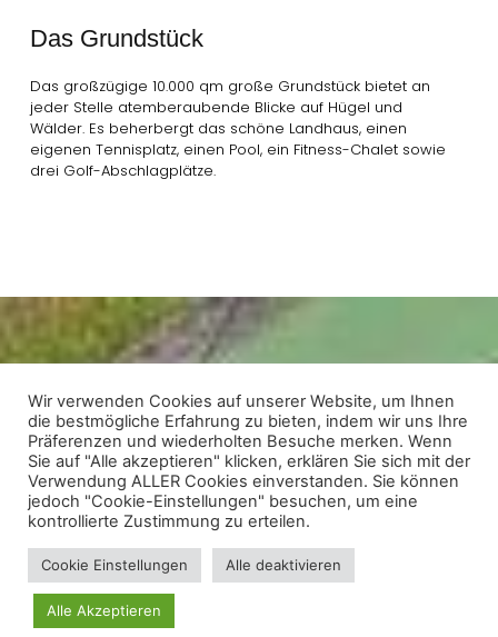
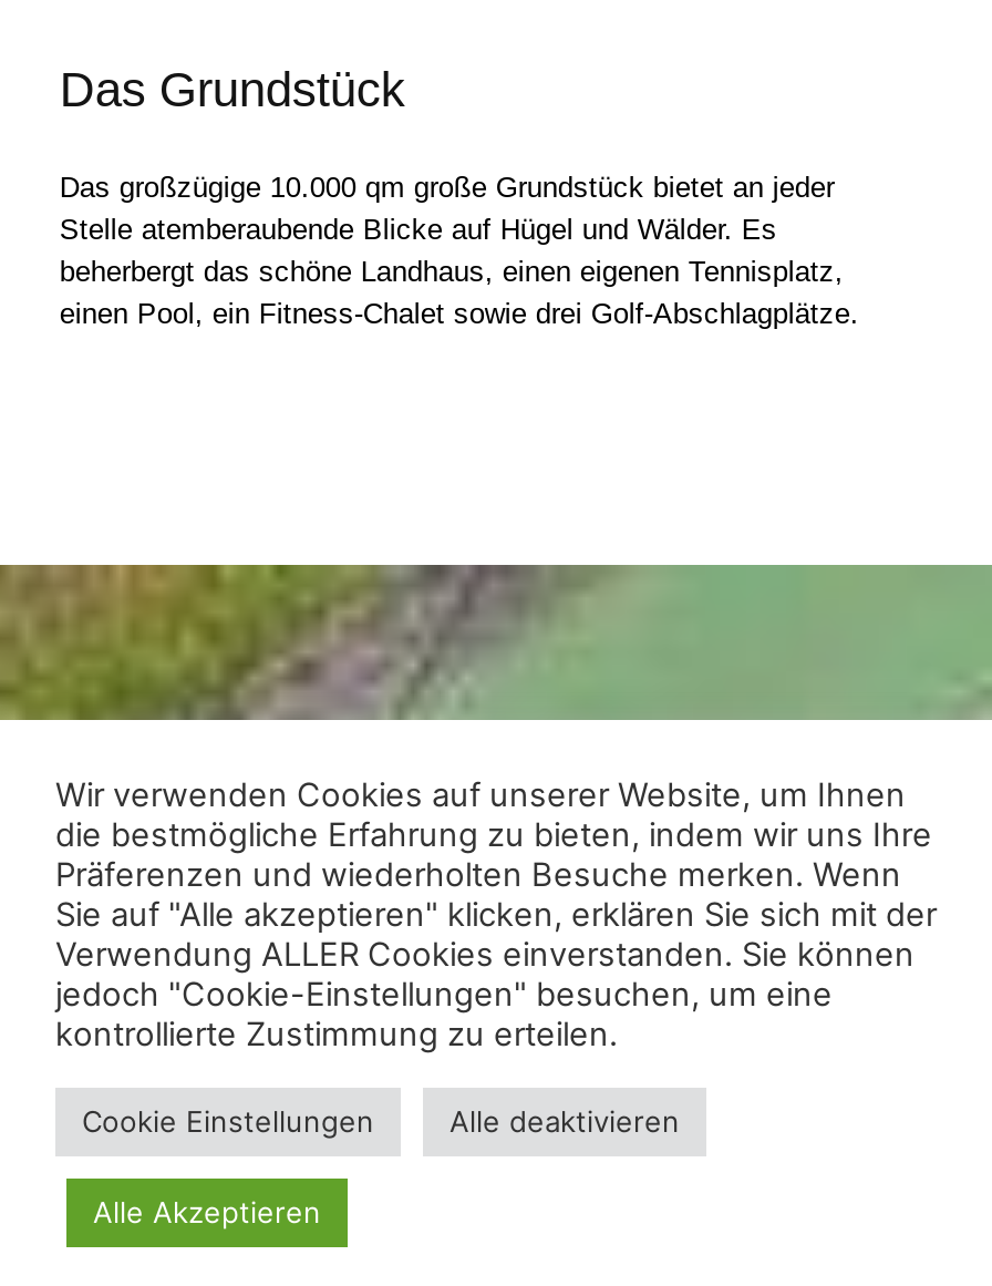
- [image]
+ [image]
